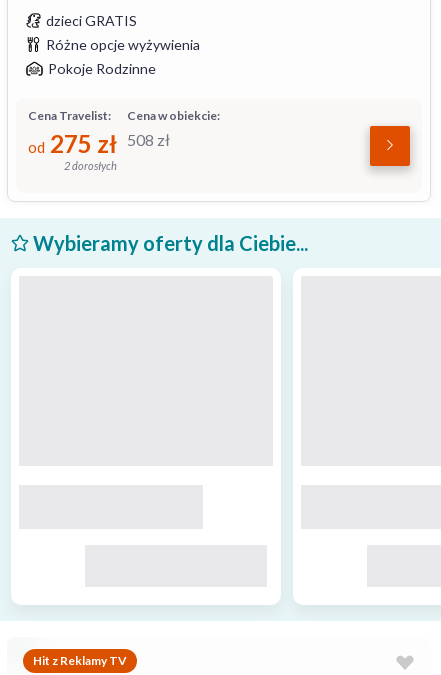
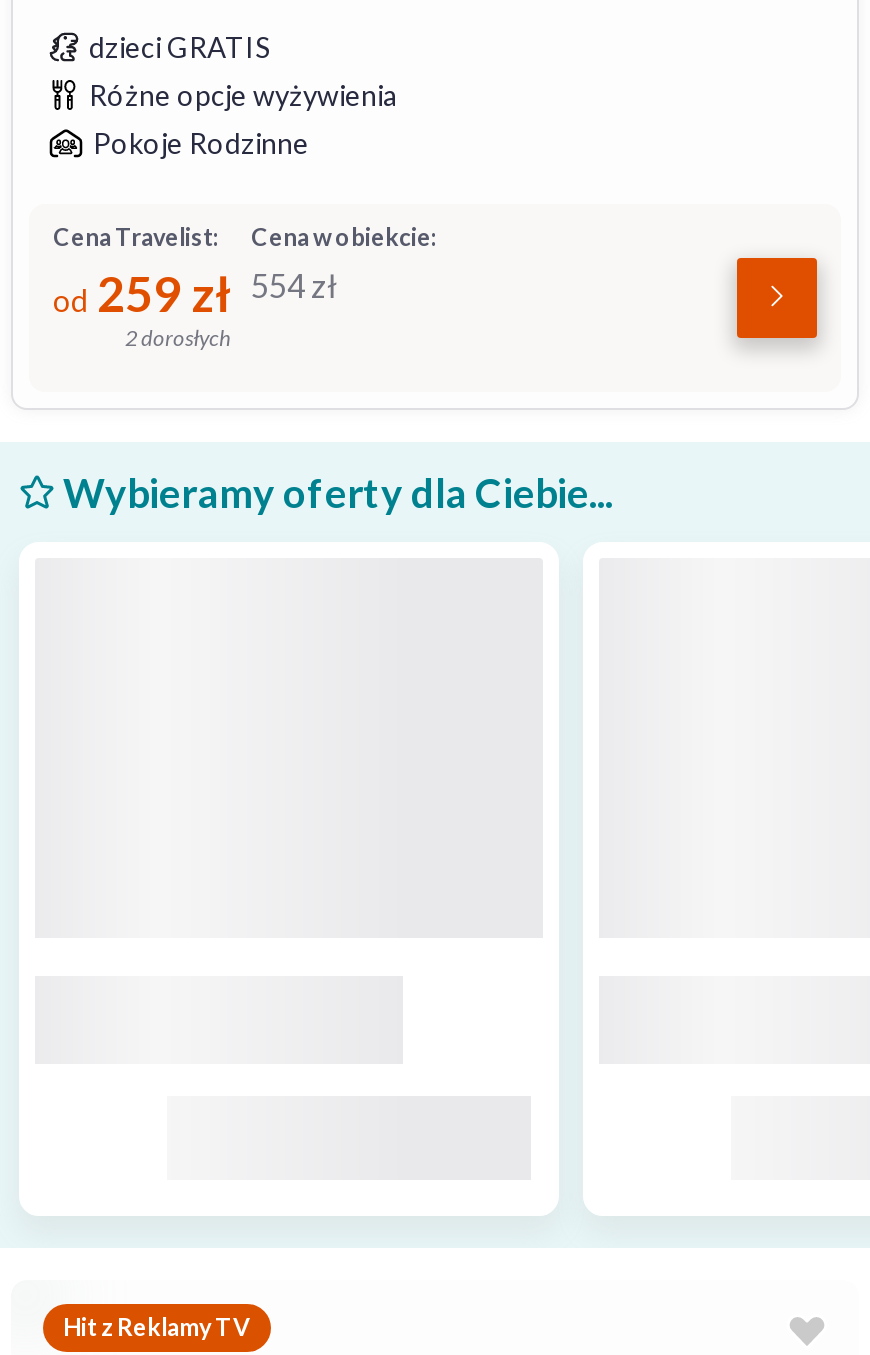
- od 275 zł
+ od 259 zł

- 508 zł
+ 554 zł
